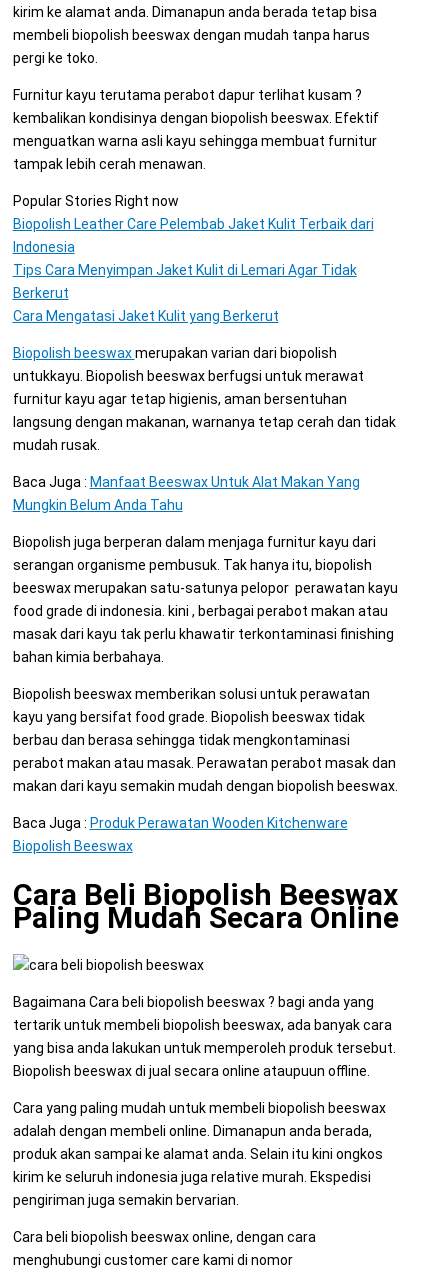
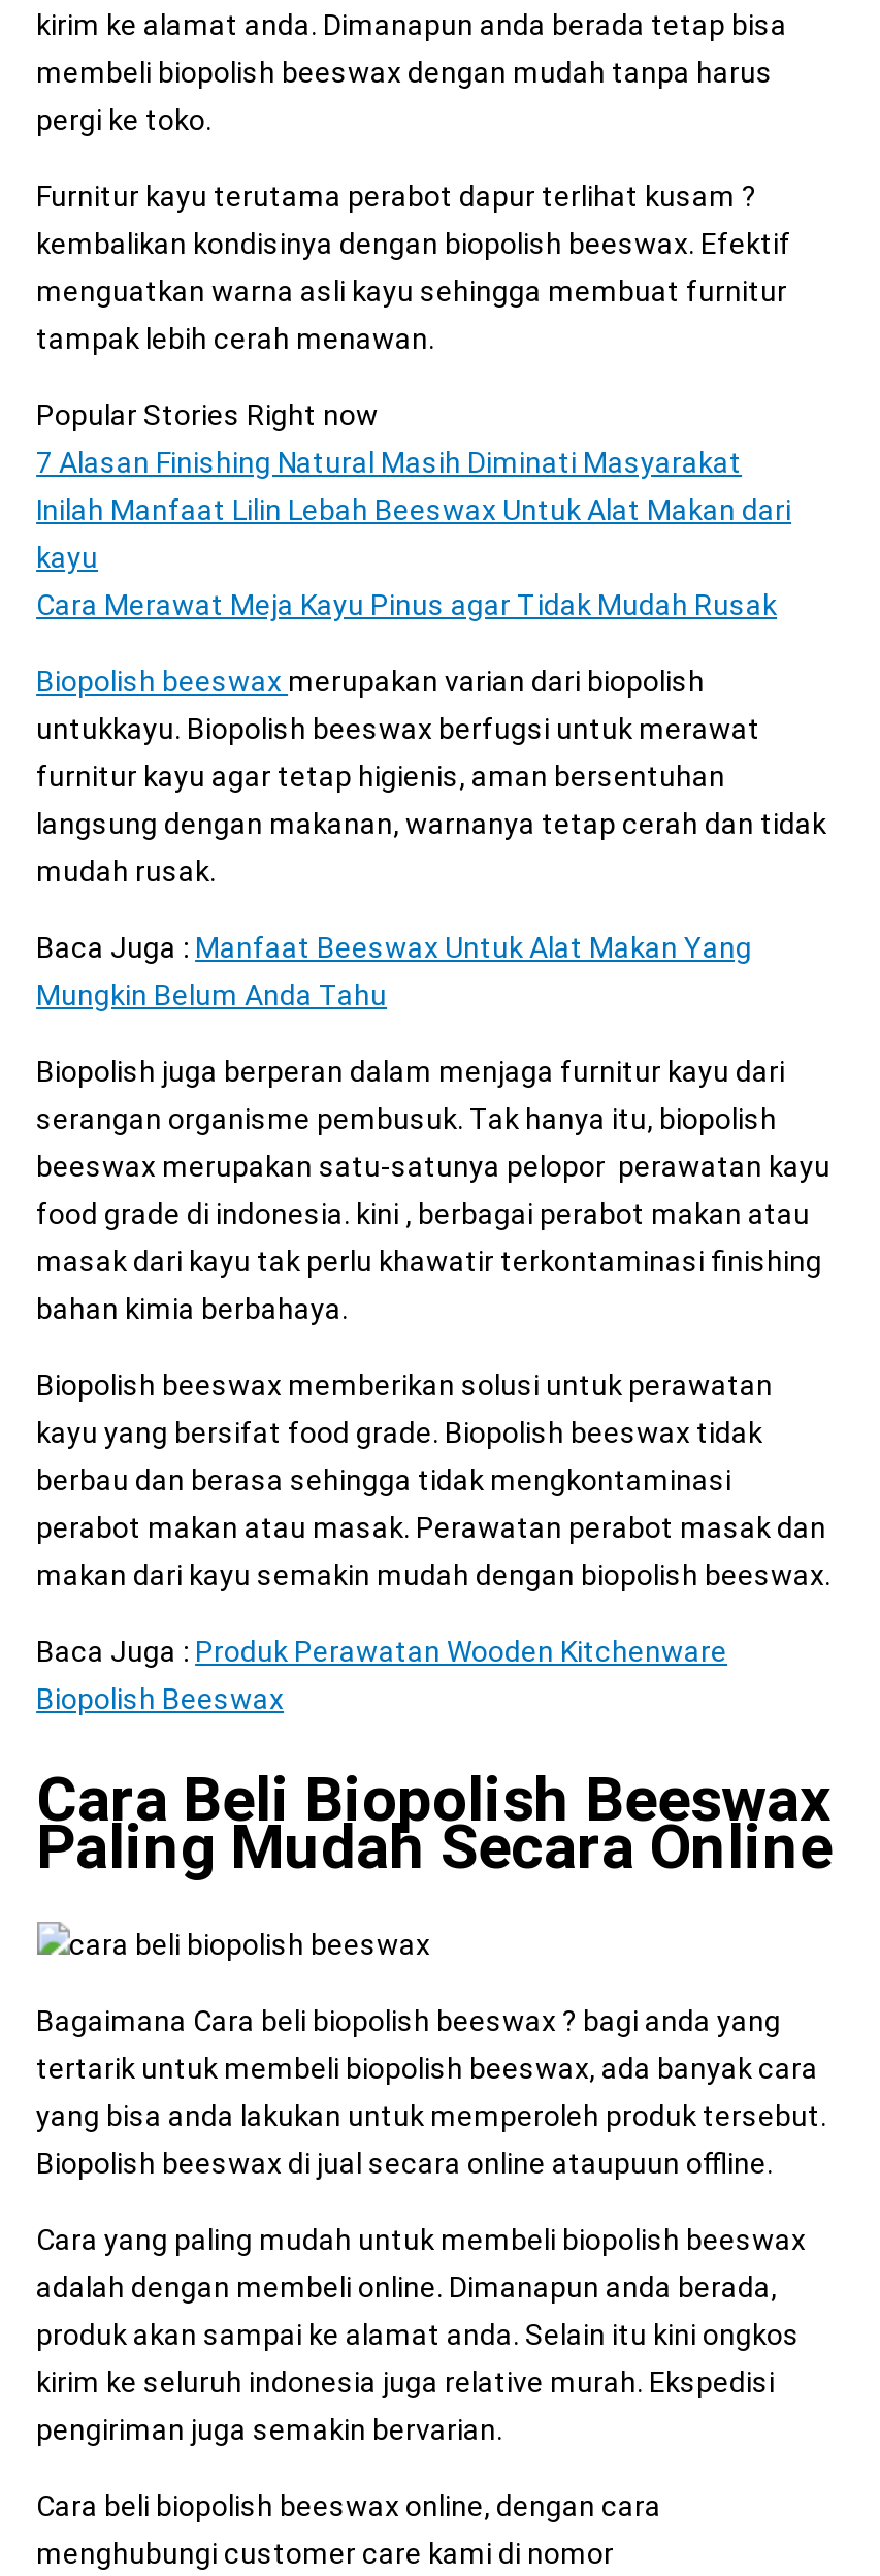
- Biopolish Leather Care Pelembab Jaket Kulit Terbaik dari
- Indonesia
- Tips Cara Menyimpan Jaket Kulit di Lemari Agar Tidak
- Berkerut
- Cara Mengatasi Jaket Kulit yang Berkerut
+ 7 Alasan Finishing Natural Masih Diminati Masyarakat
+ Inilah Manfaat Lilin Lebah Beeswax Untuk Alat Makan dari
+ kayu
+ Cara Merawat Meja Kayu Pinus agar Tidak Mudah Rusak
